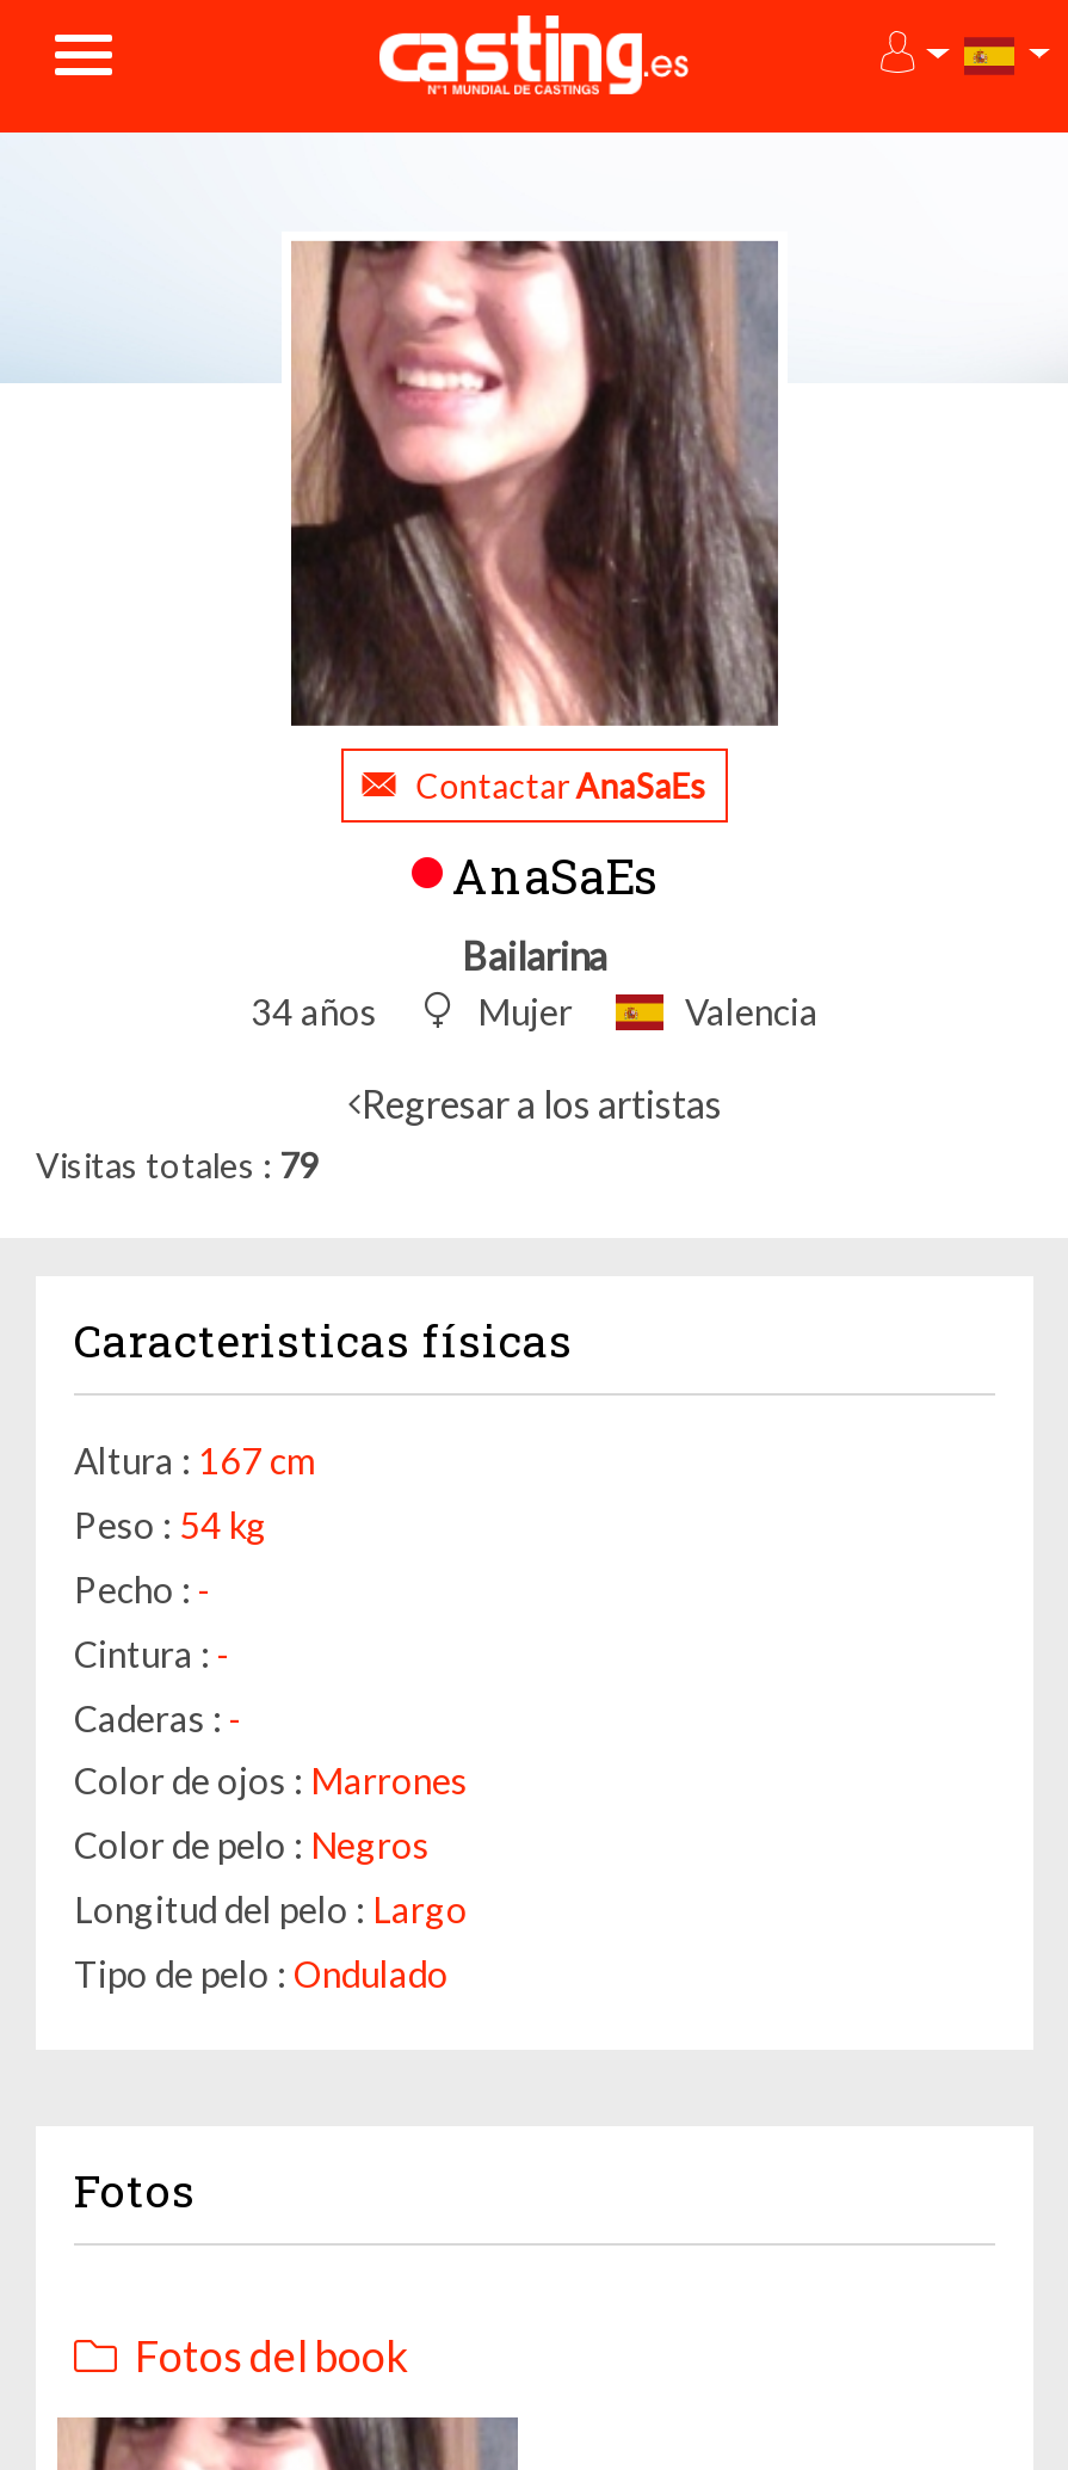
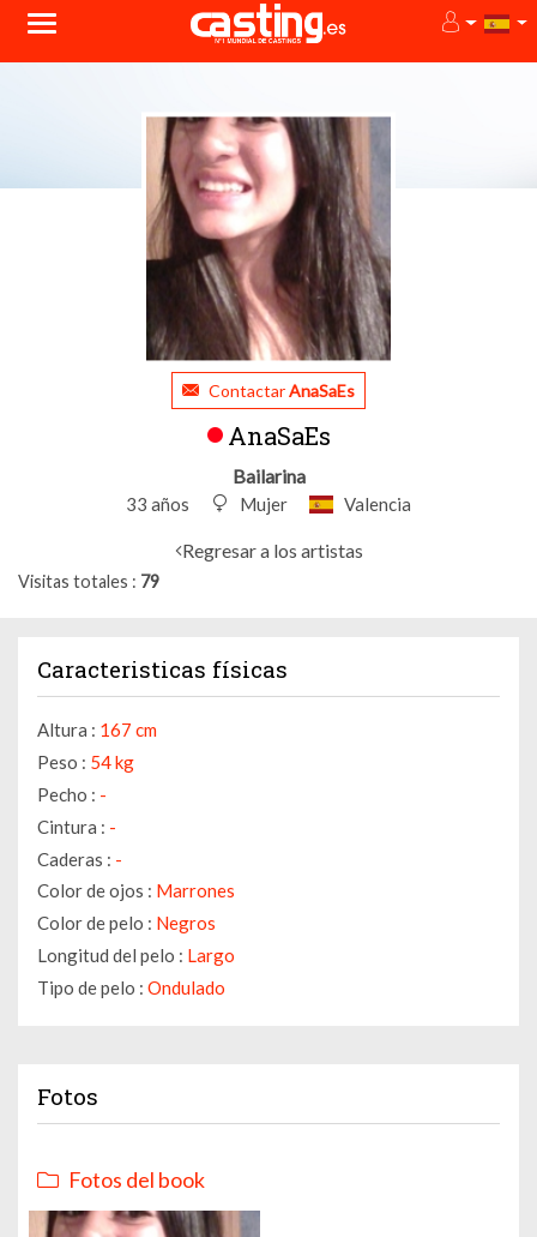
- 34 años
+ 33 años
